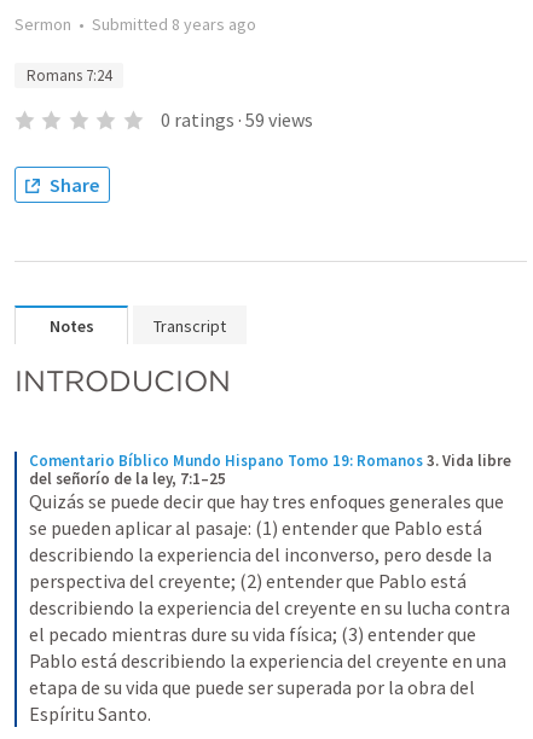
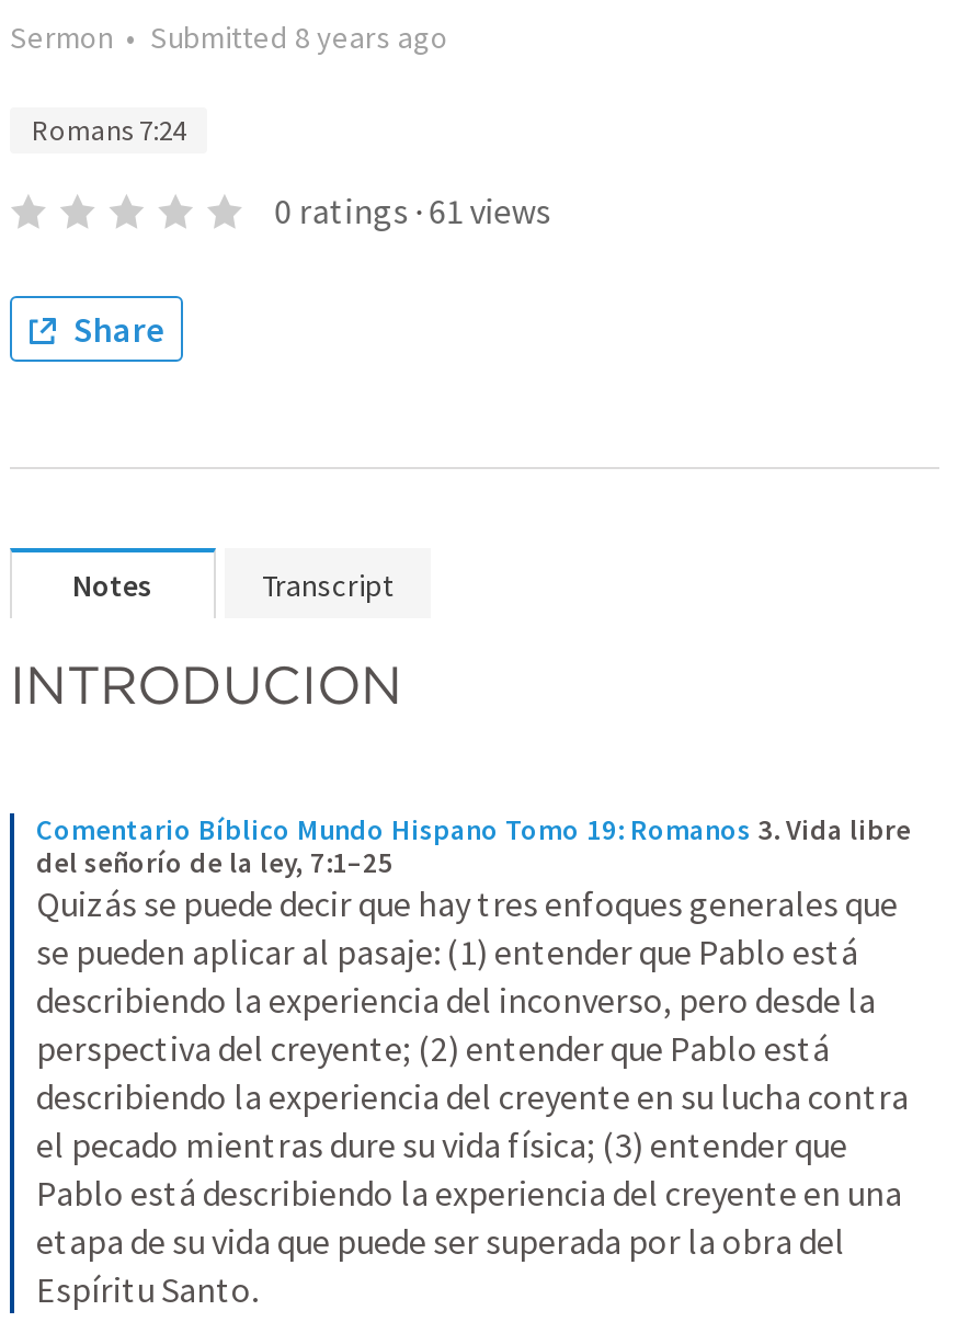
- 0 ratings · 59 views
+ 0 ratings · 61 views
